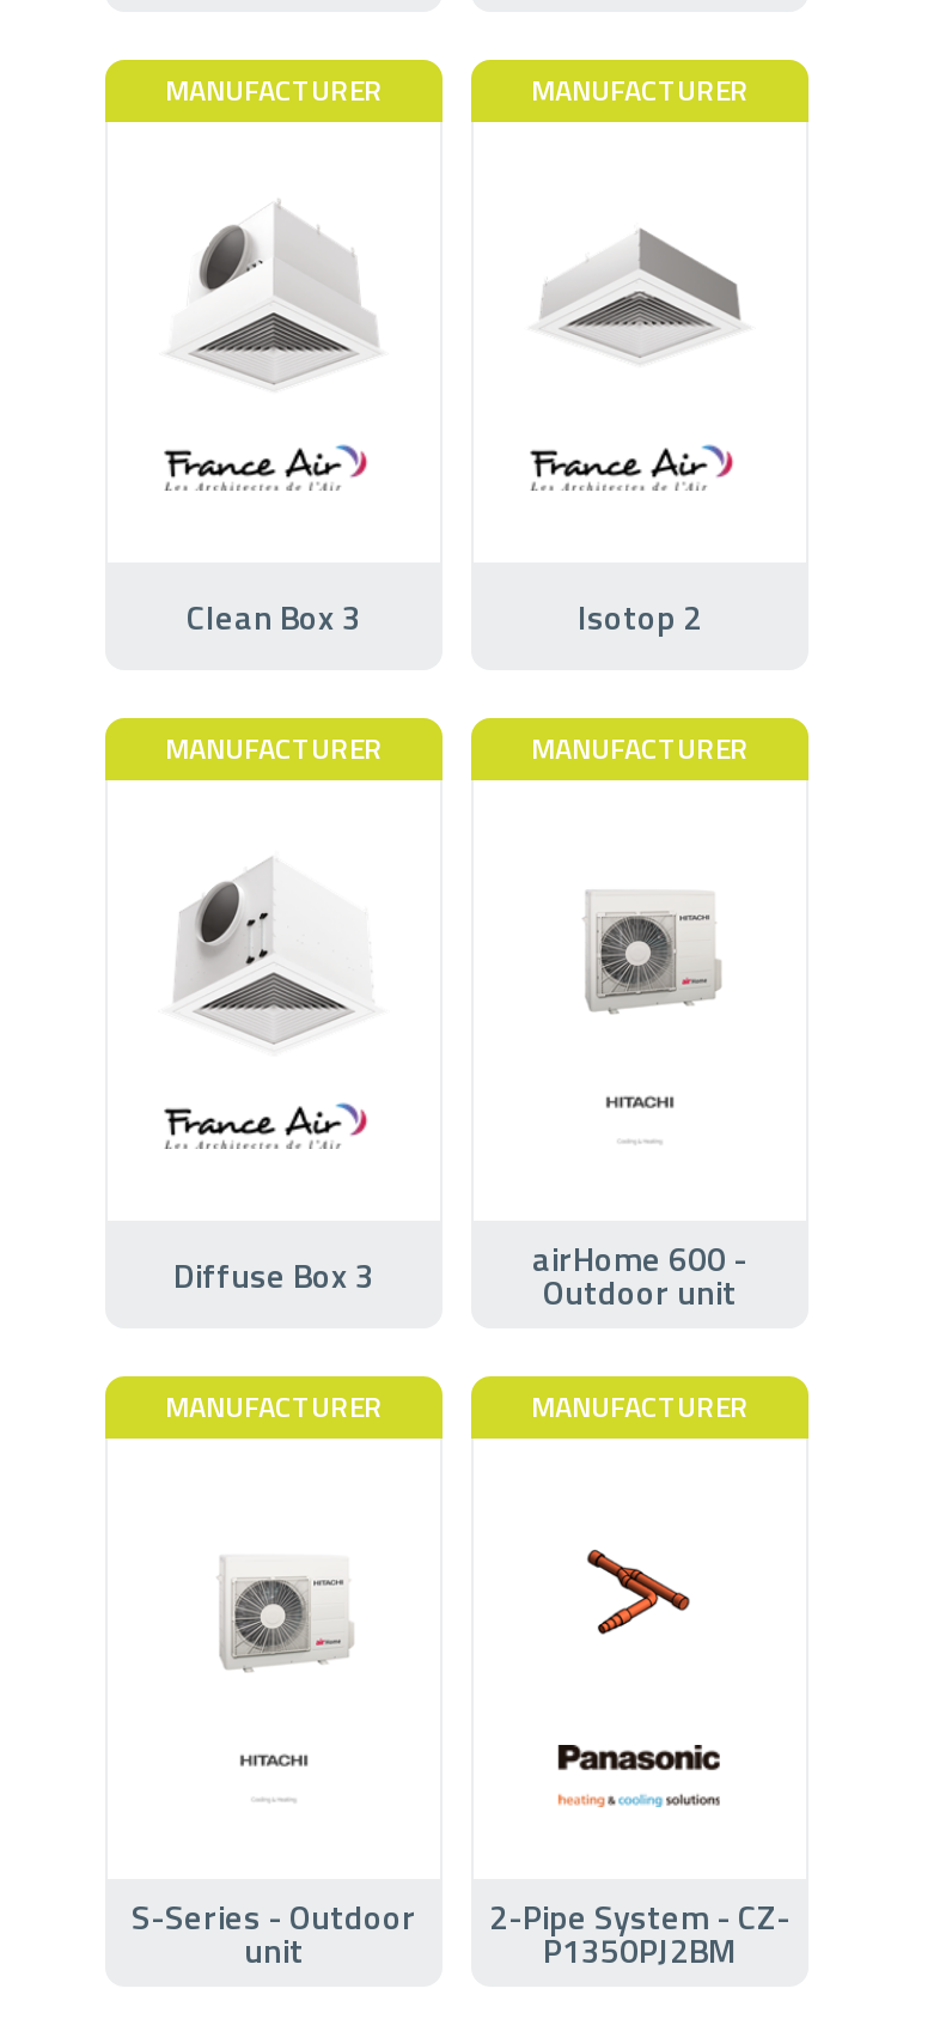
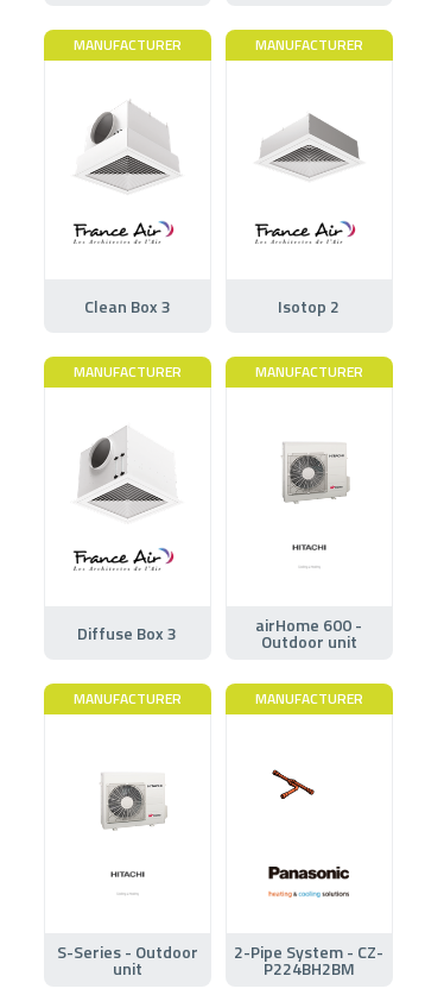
- [image]
+ [image]

- P1350PJ2BM
+ P224BH2BM
